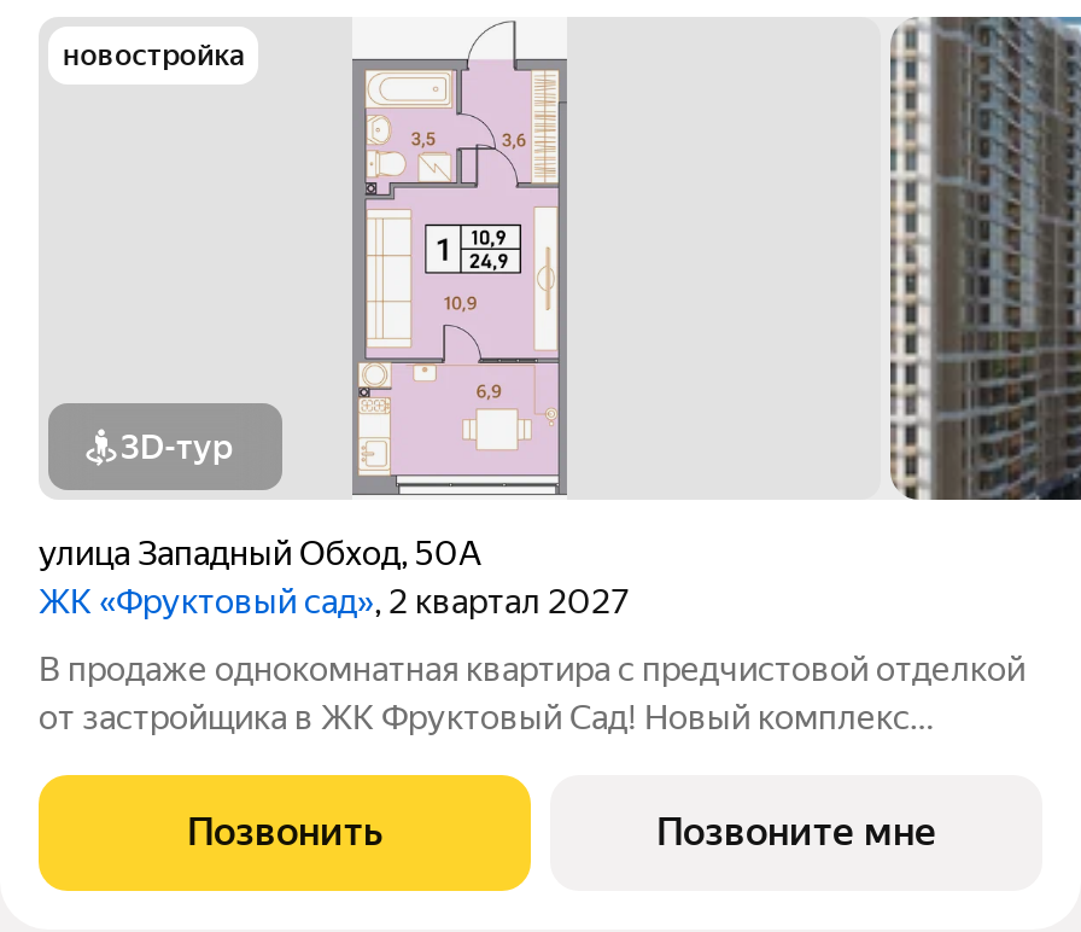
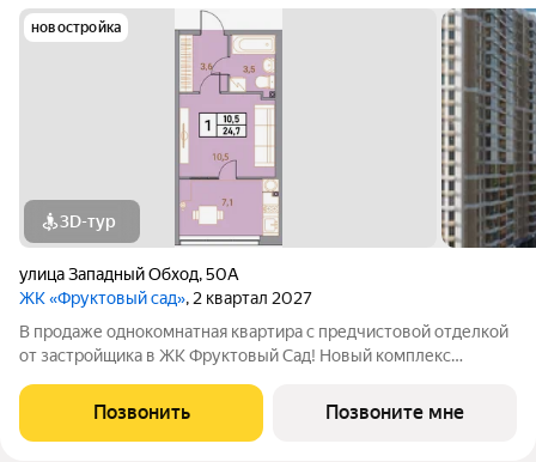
- [image]
+ [image]
